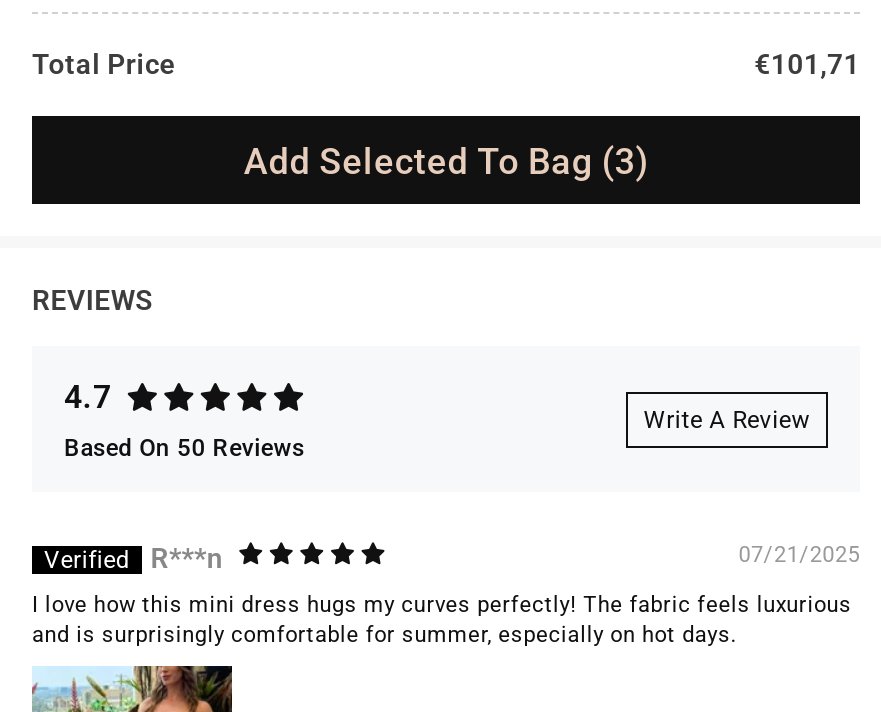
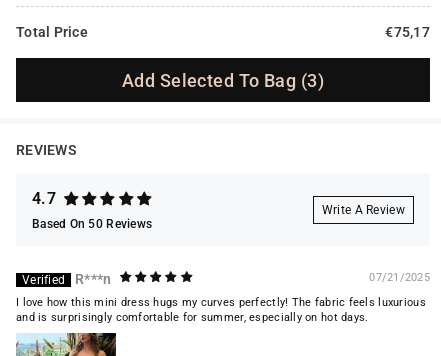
- €101,71
+ €75,17
